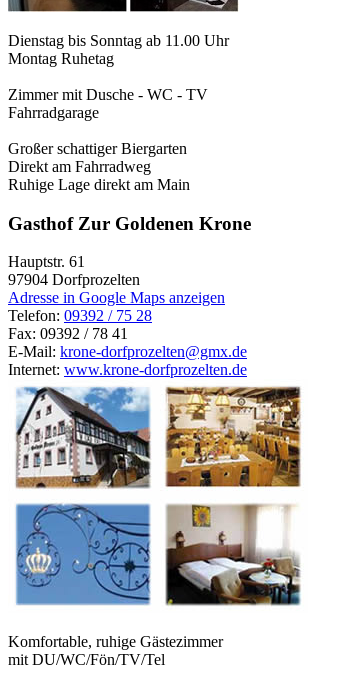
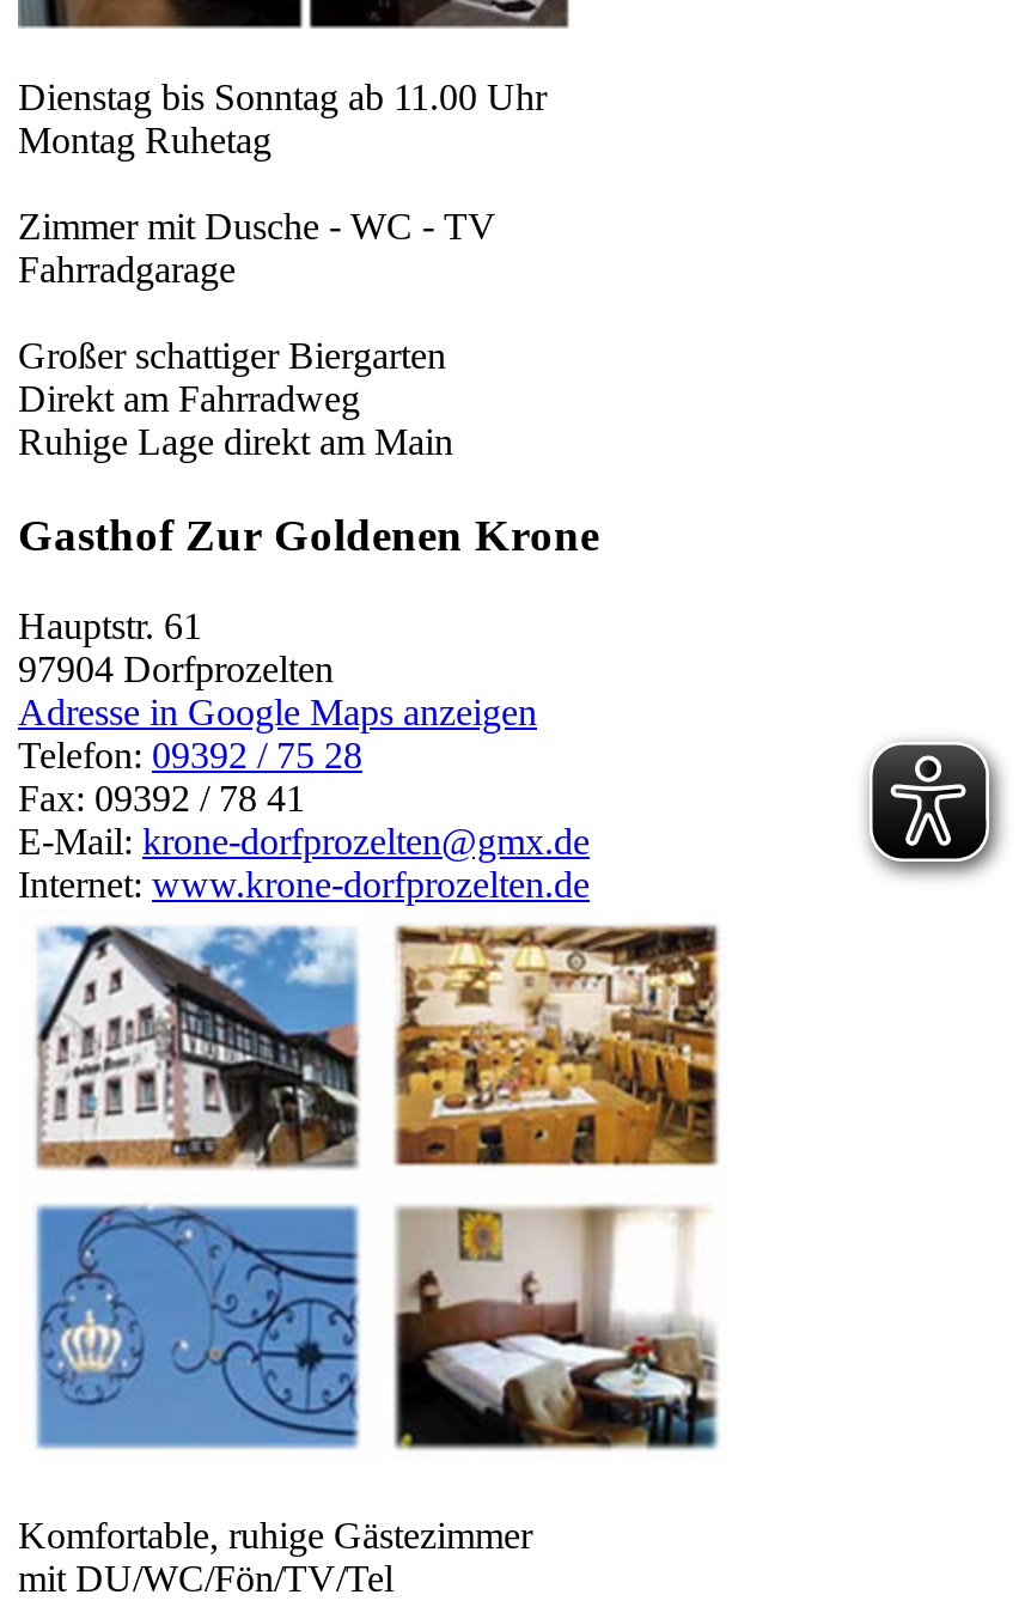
+ [image]
